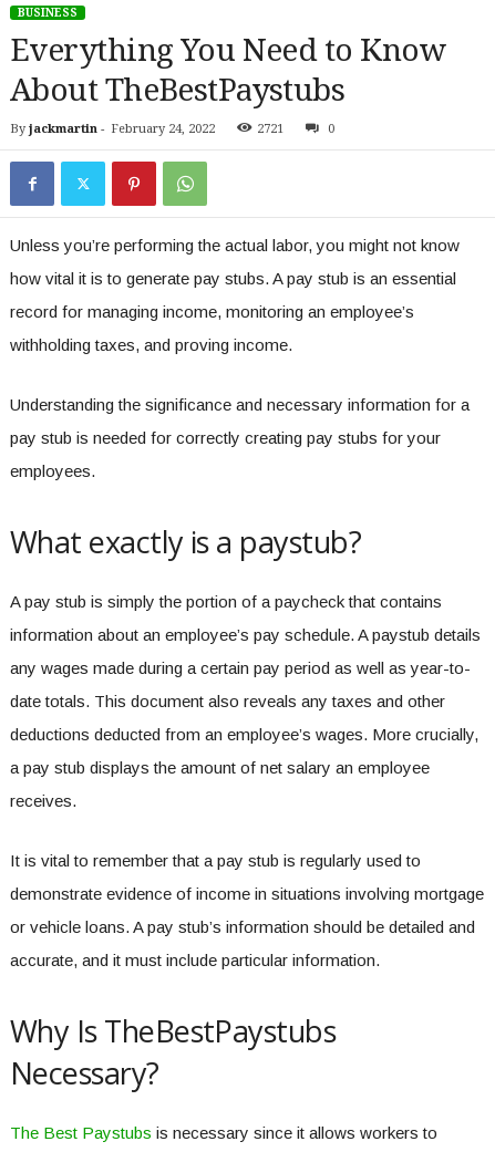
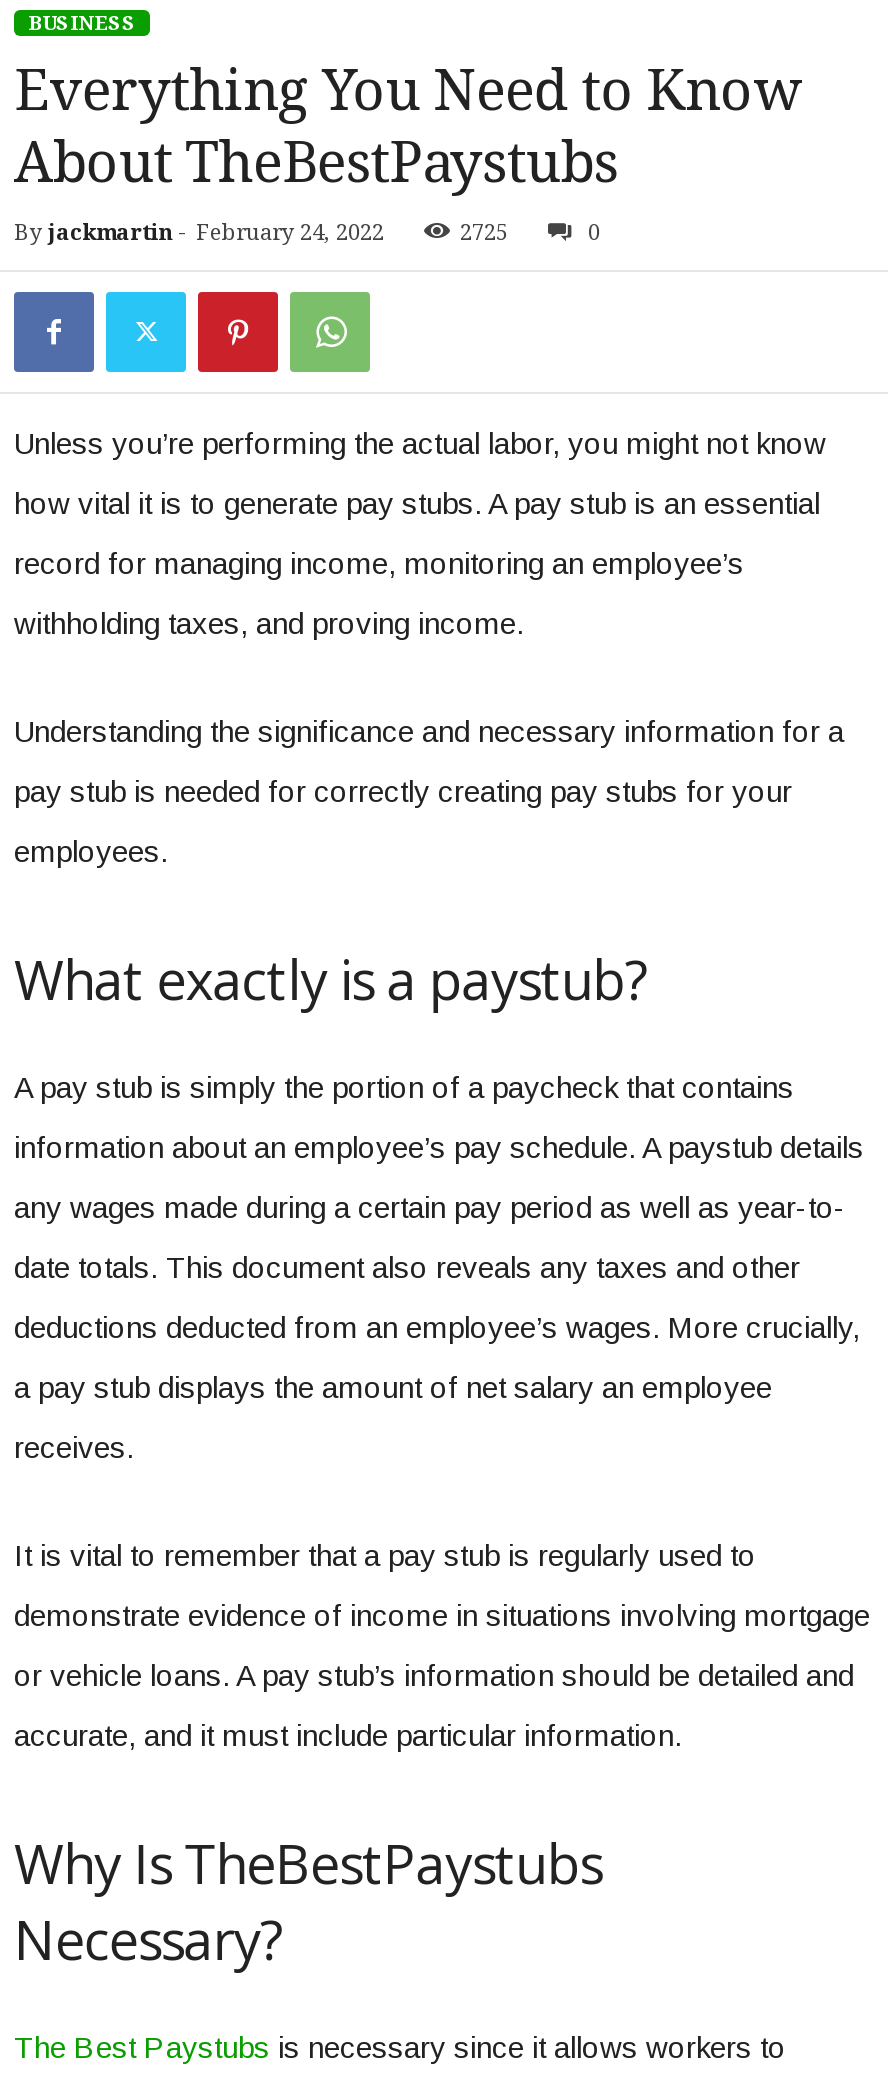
- 2721
+ 2725
